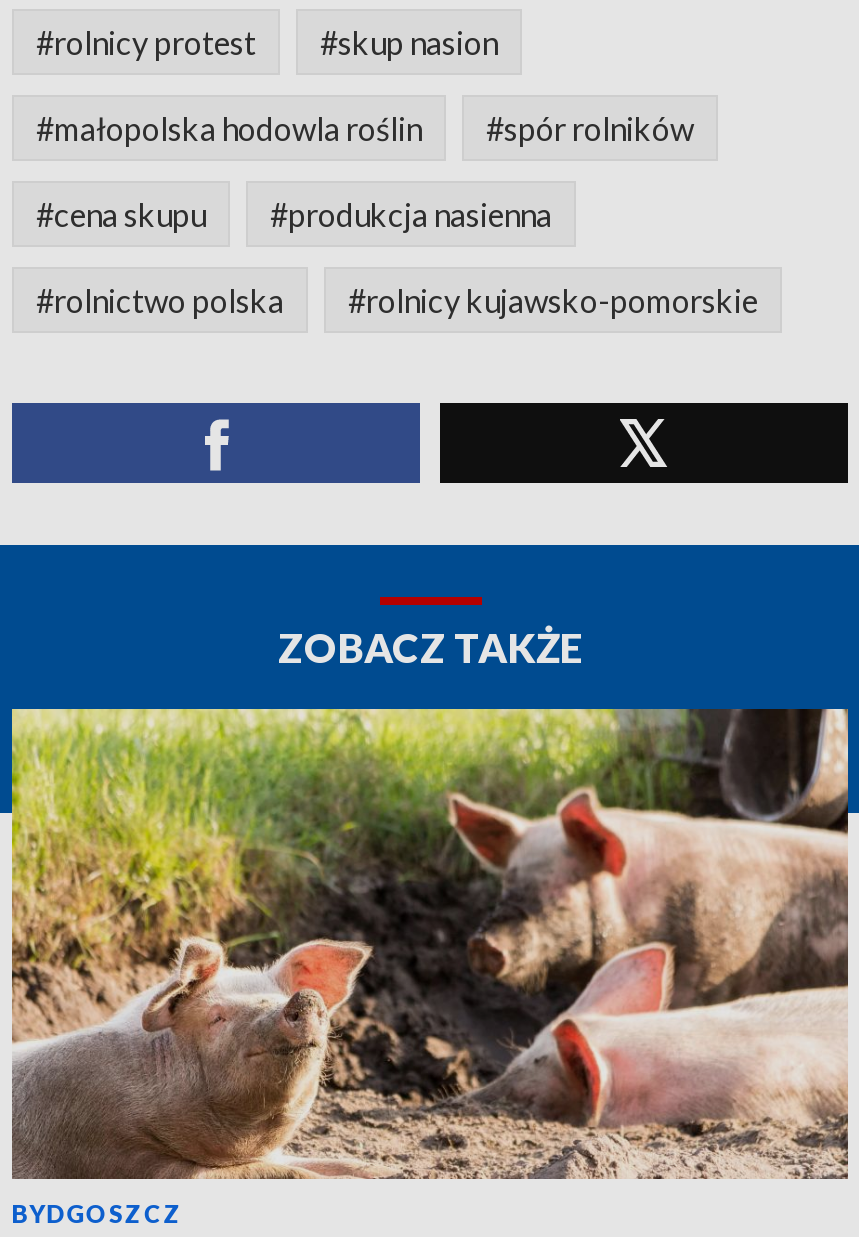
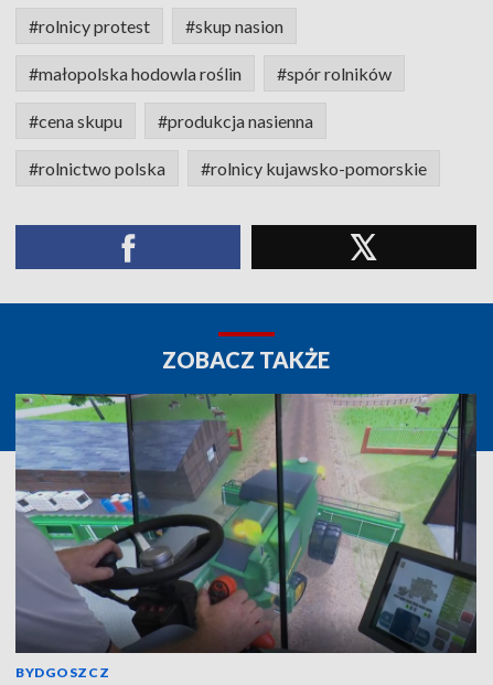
- [image]
+ [image]
